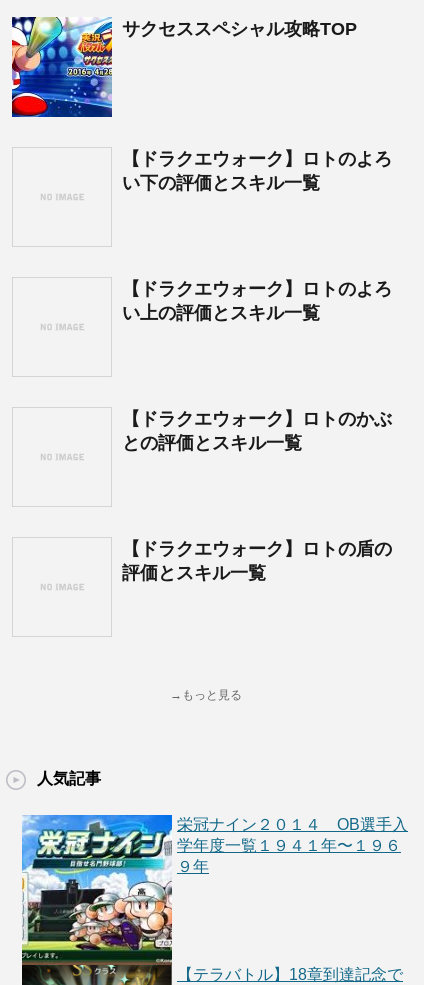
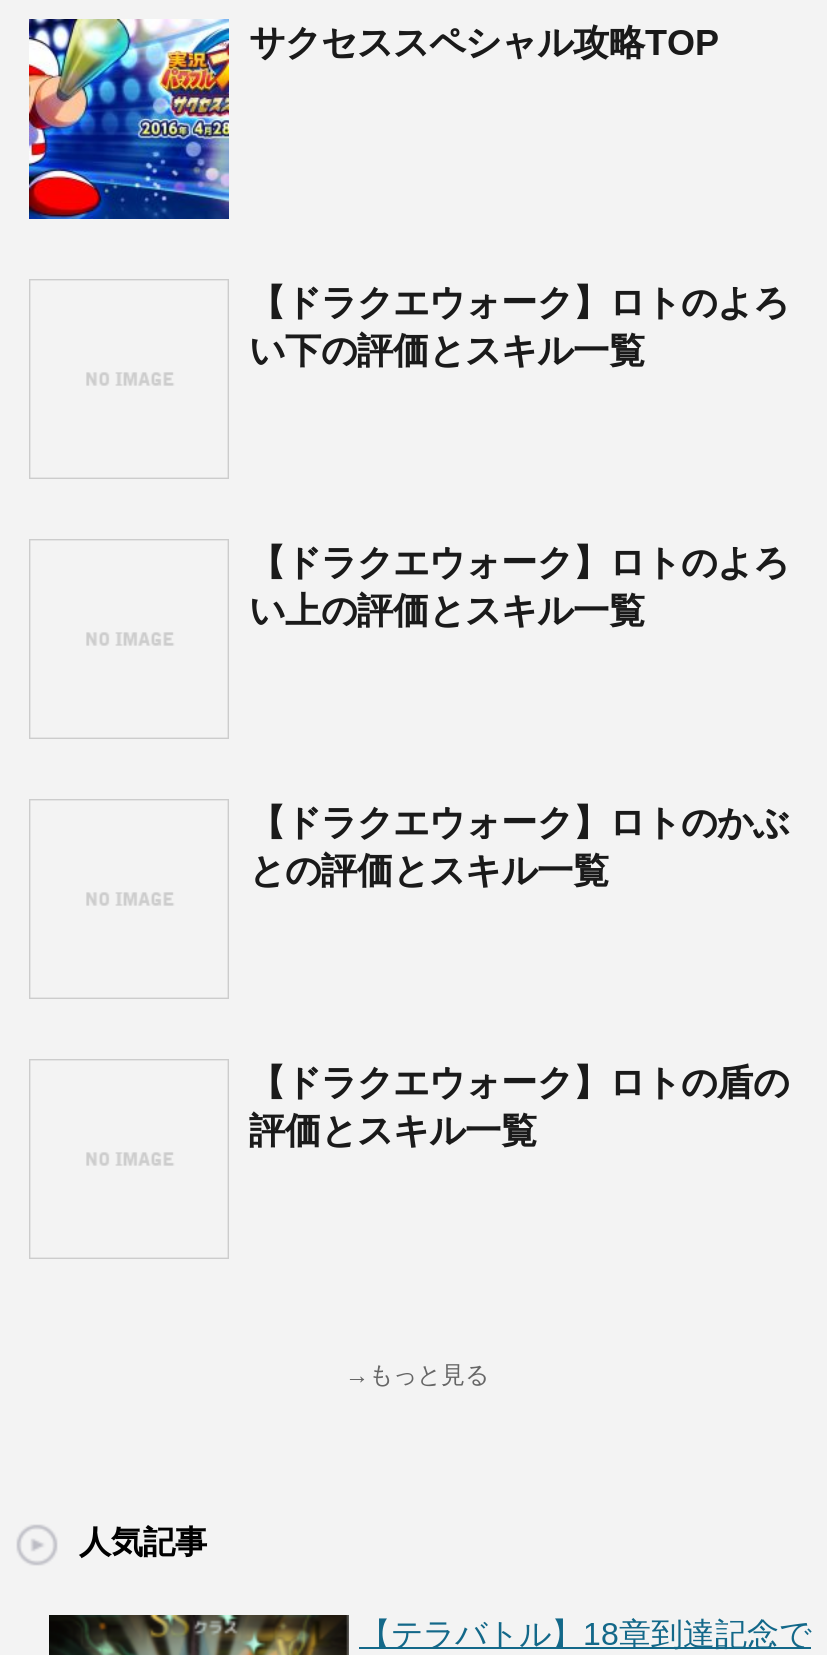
- [image]
- 栄冠ナイン２０１４ OB選手入
- 学年度一覧１９４１年〜１９６
- ９年
